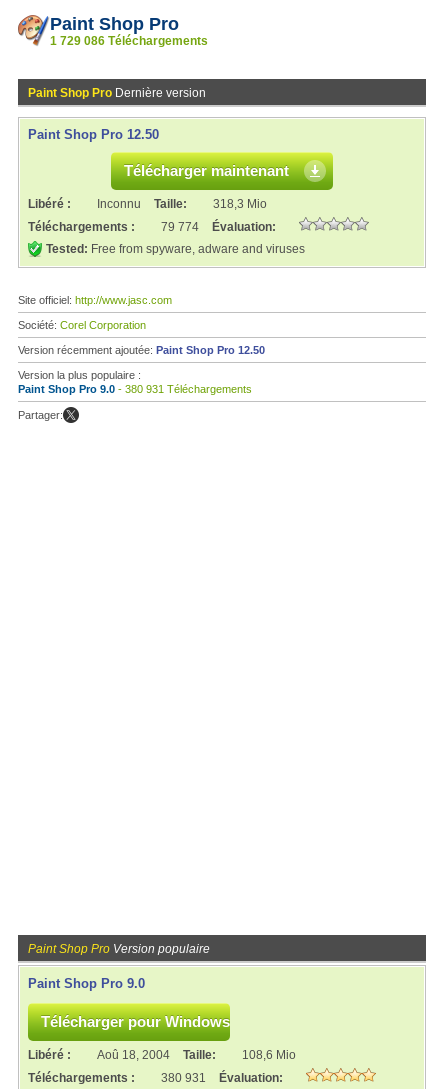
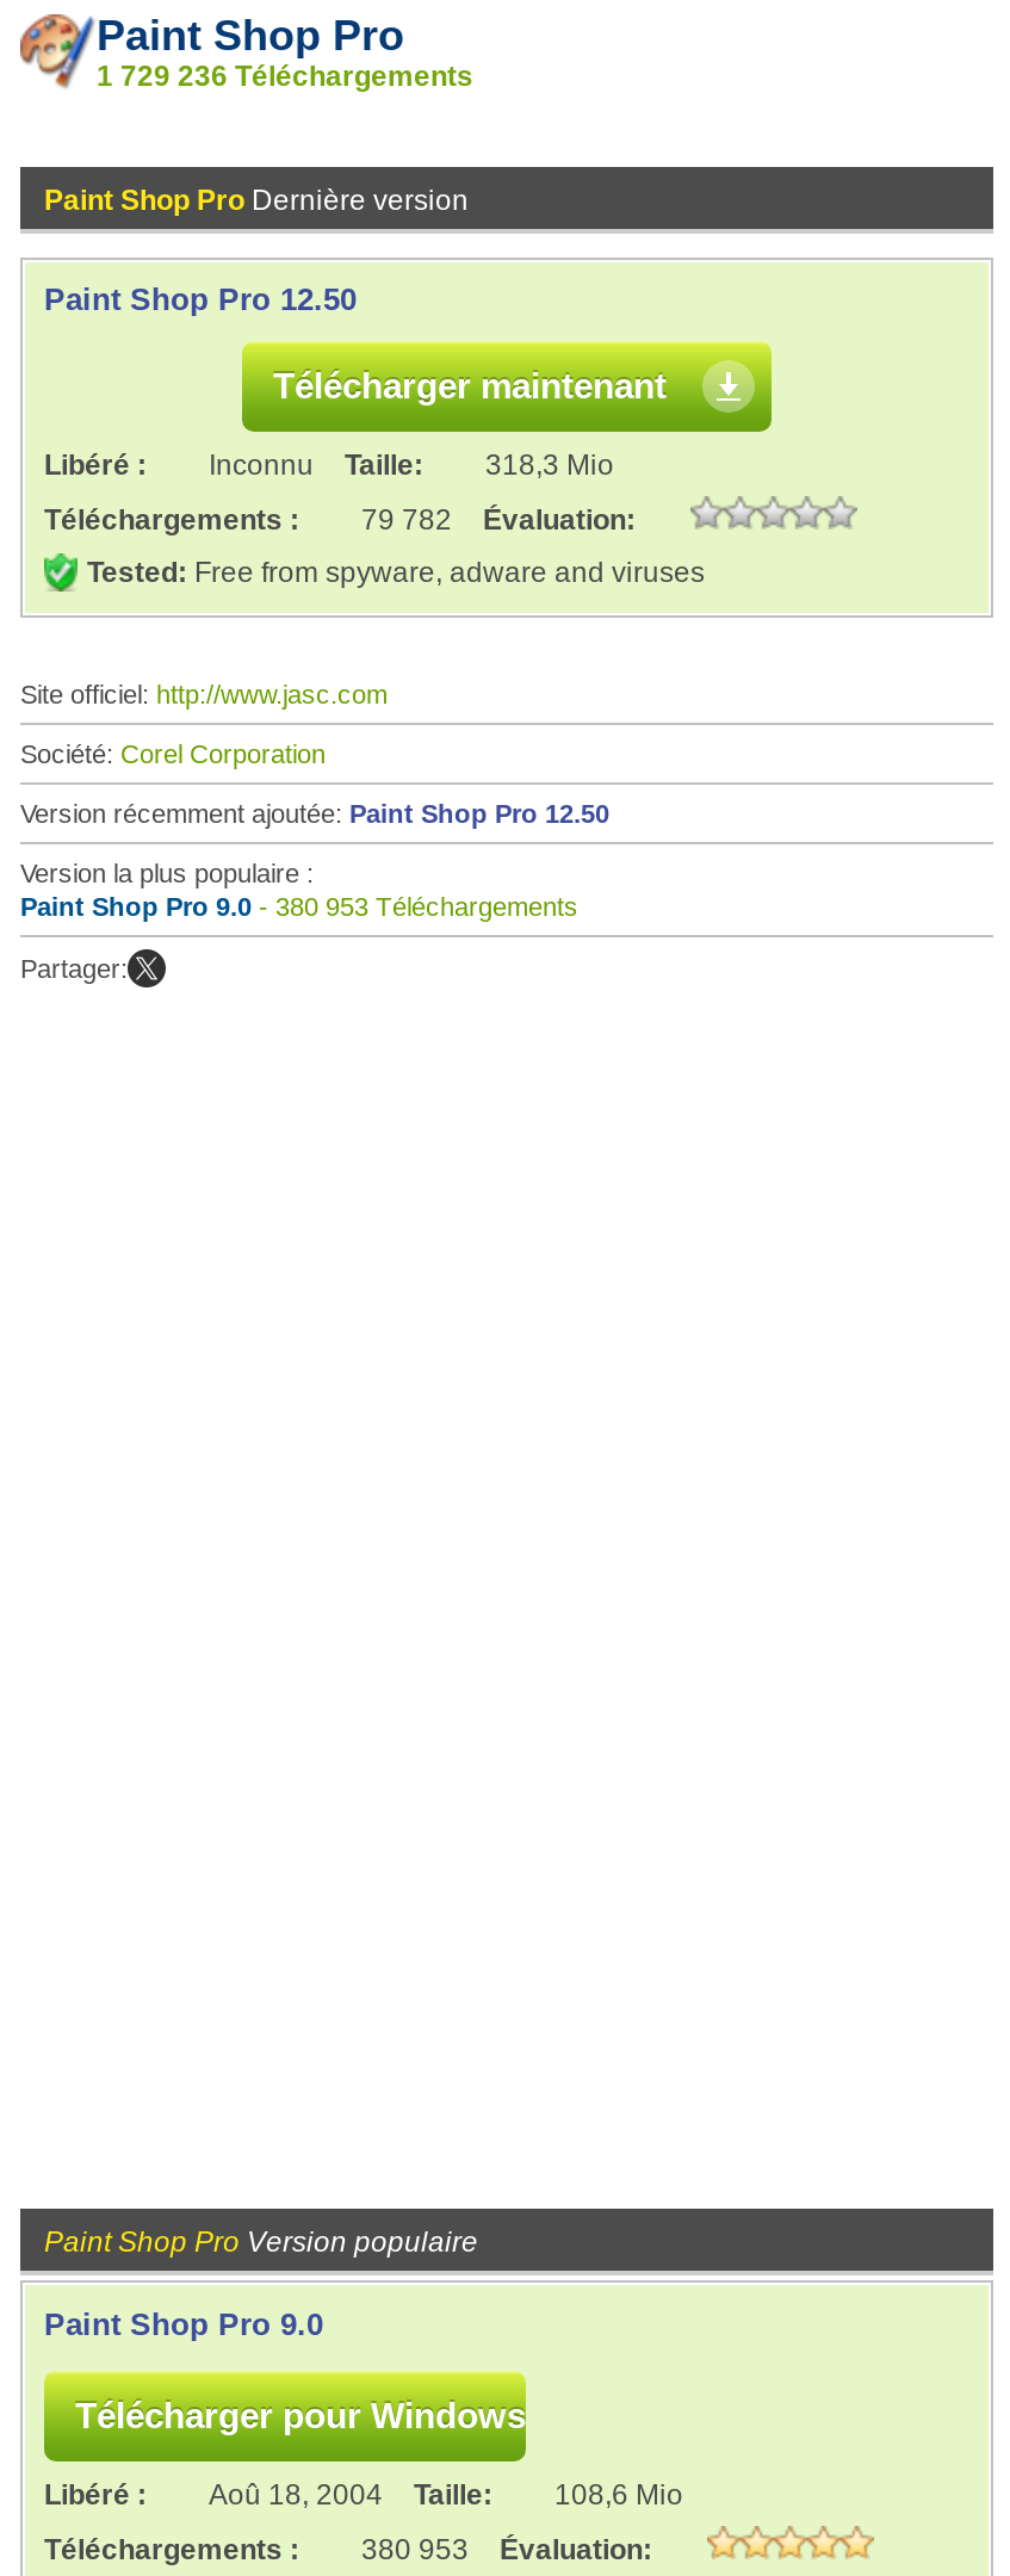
- 1 729 086 Téléchargements
+ 1 729 236 Téléchargements

- Téléchargements : 79 774 Évaluation:
+ Téléchargements : 79 782 Évaluation:

- Paint Shop Pro 9.0 - 380 931 Téléchargements
+ Paint Shop Pro 9.0 - 380 953 Téléchargements

- Téléchargements : 380 931 Évaluation:
+ Téléchargements : 380 953 Évaluation:
